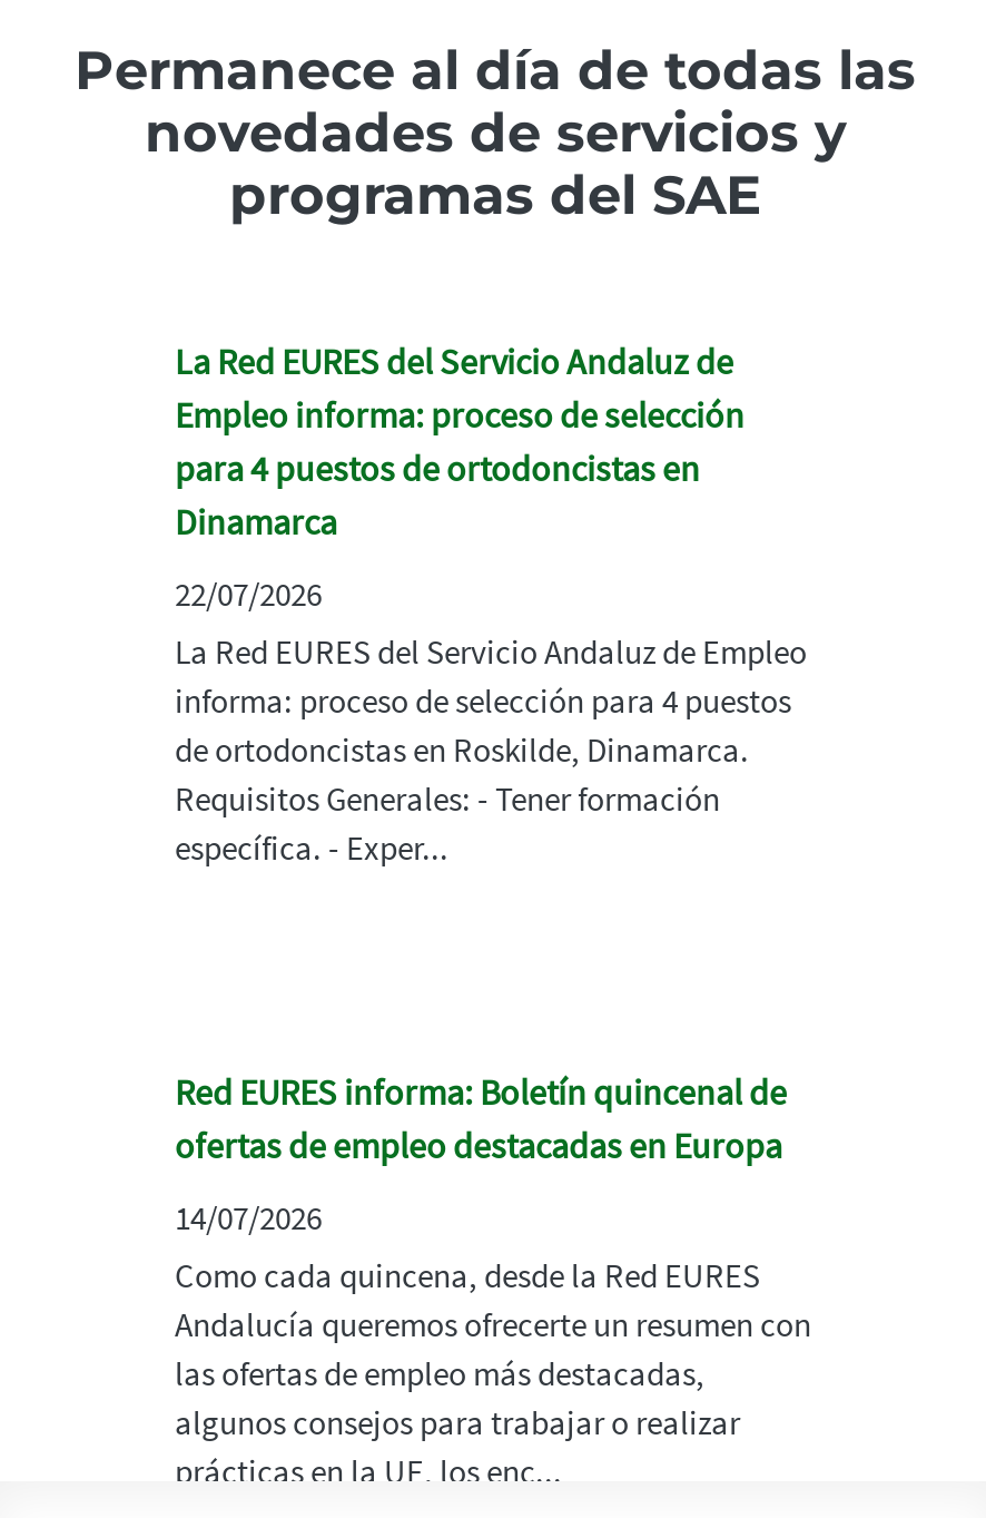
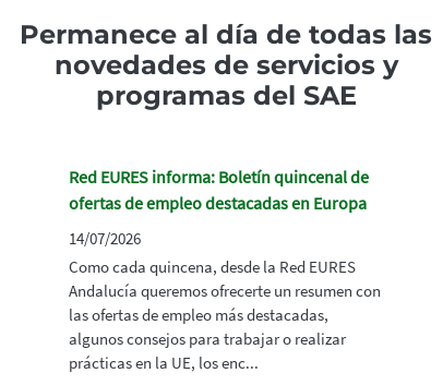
- La Red EURES del Servicio Andaluz de
- Empleo informa: proceso de selección
- para 4 puestos de ortodoncistas en
- Dinamarca
- 22/07/2026
- La Red EURES del Servicio Andaluz de Empleo
- informa: proceso de selección para 4 puestos
- de ortodoncistas en Roskilde, Dinamarca.
- Requisitos Generales: - Tener formación
- específica. - Exper...
